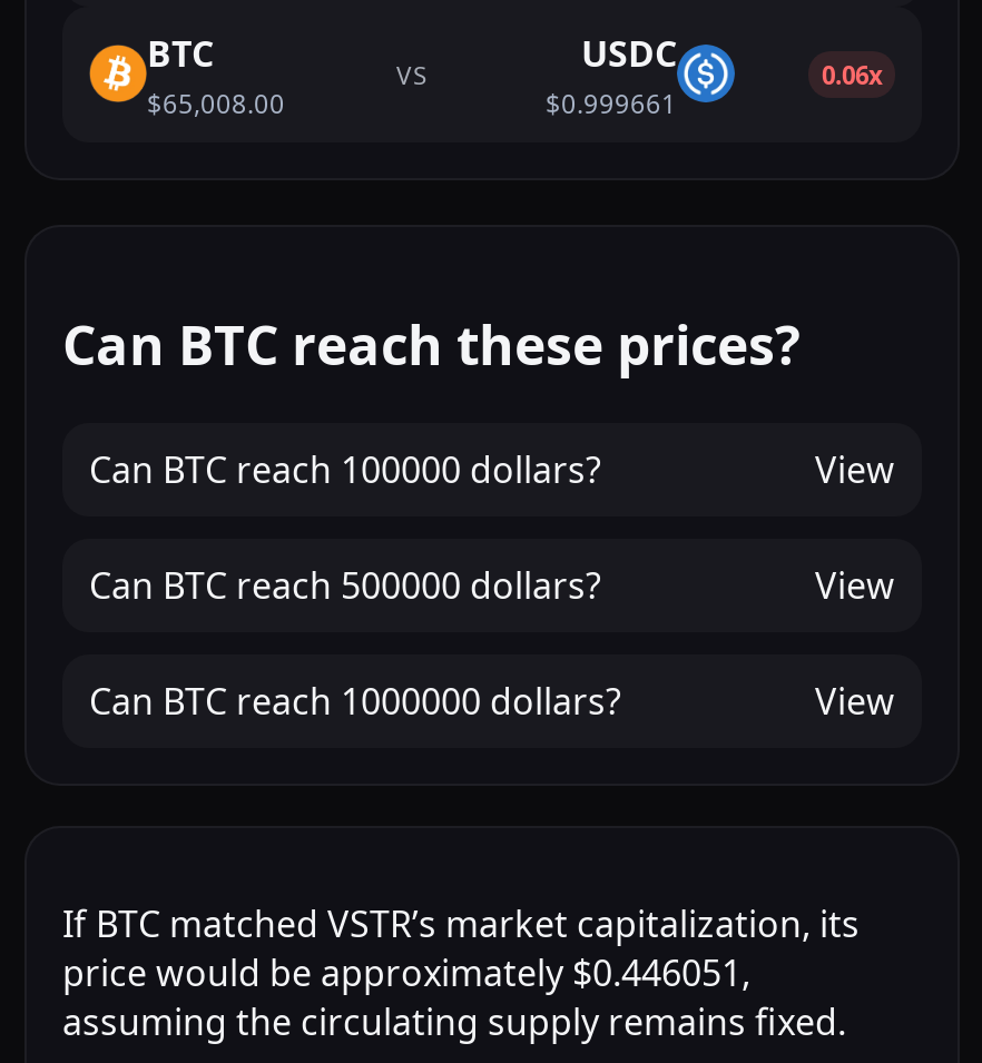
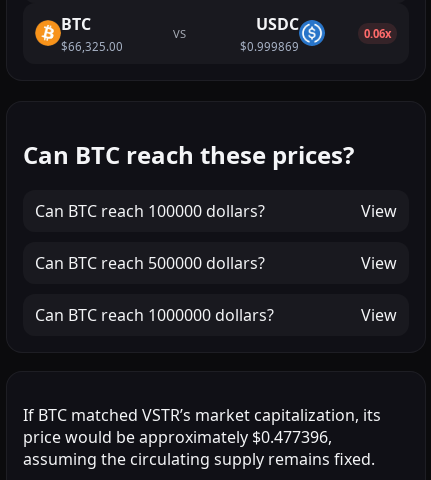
- $65,008.00
+ $66,325.00

- $0.999661
+ $0.999869

- price would be approximately $0.446051,
+ price would be approximately $0.477396,
